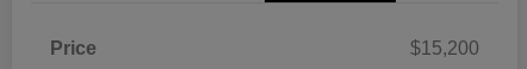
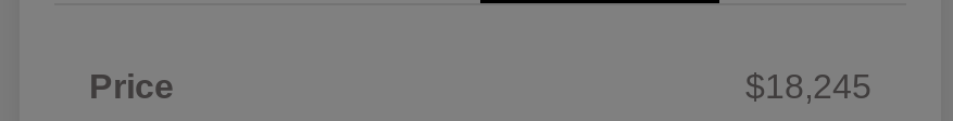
- $15,200
+ $18,245
